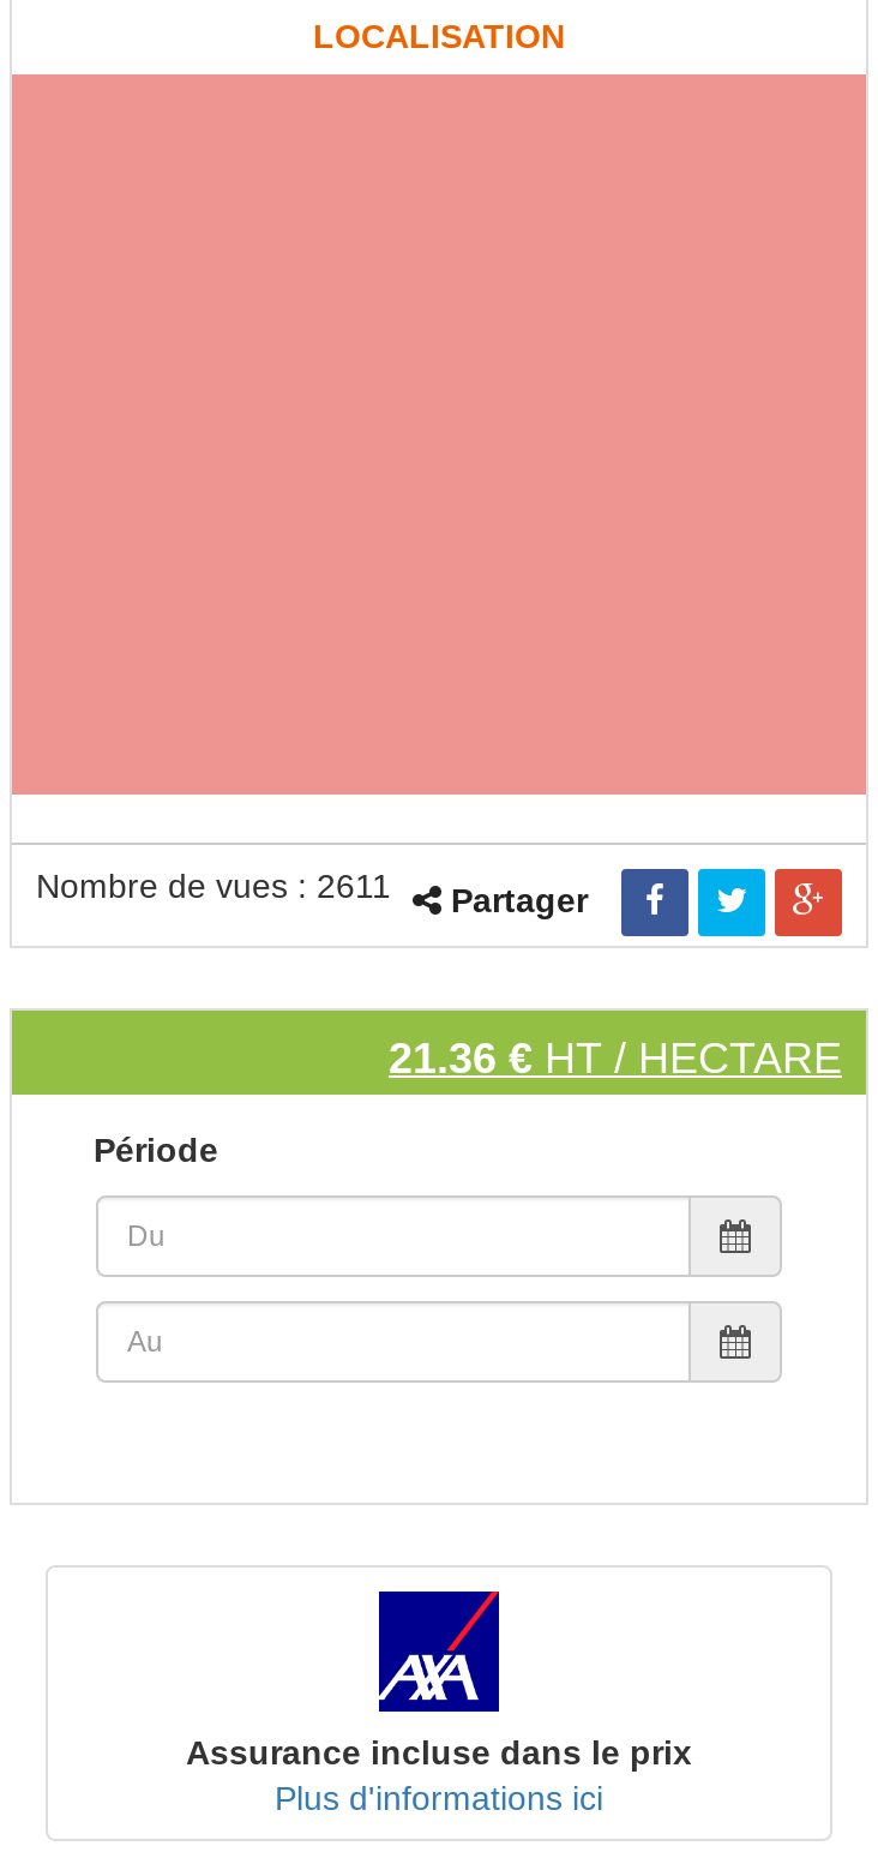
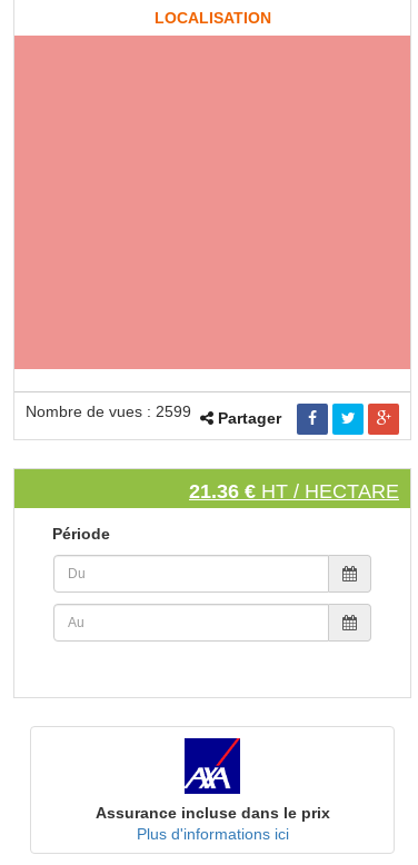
- Nombre de vues : 2611
+ Nombre de vues : 2599
